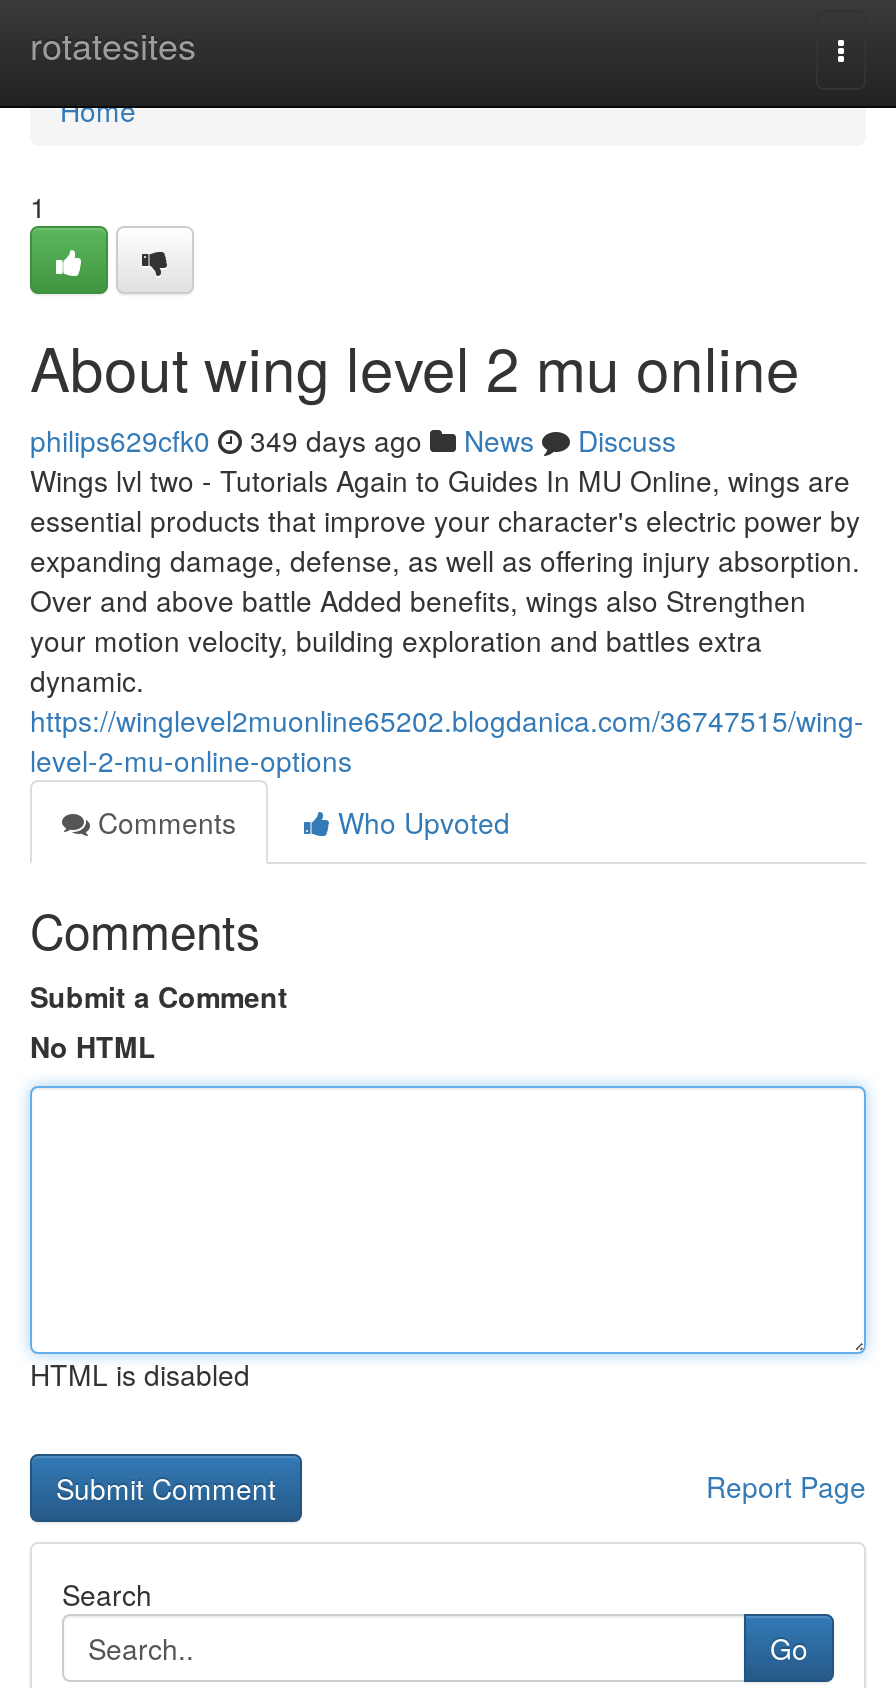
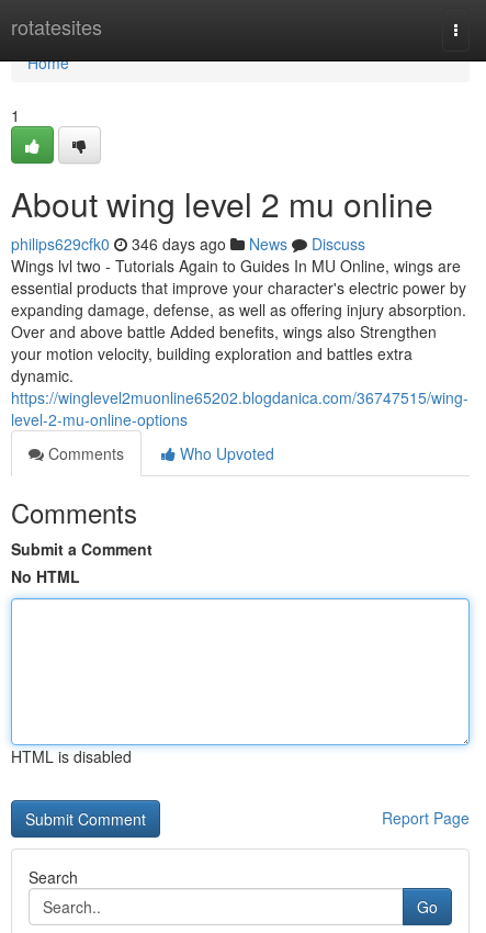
- philips629cfk0 349 days ago News Discuss
+ philips629cfk0 346 days ago News Discuss
